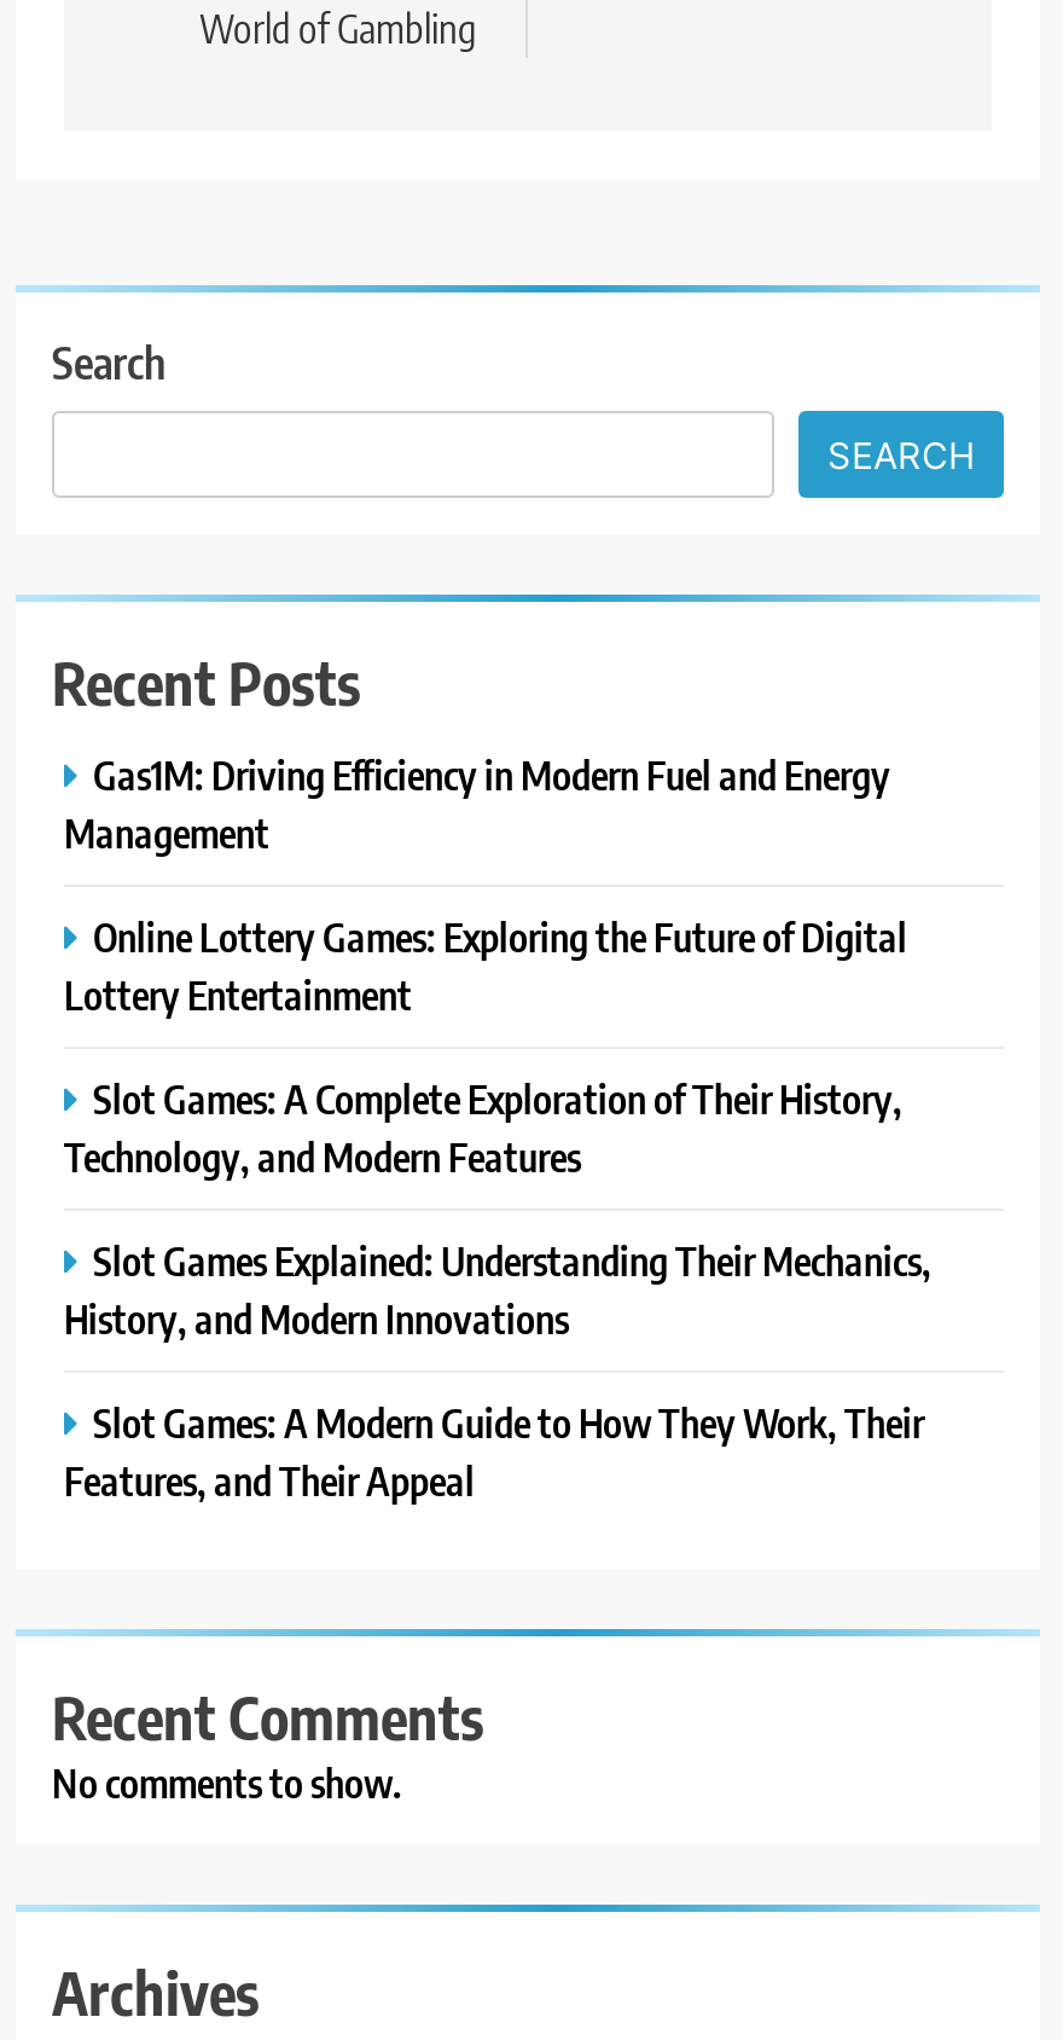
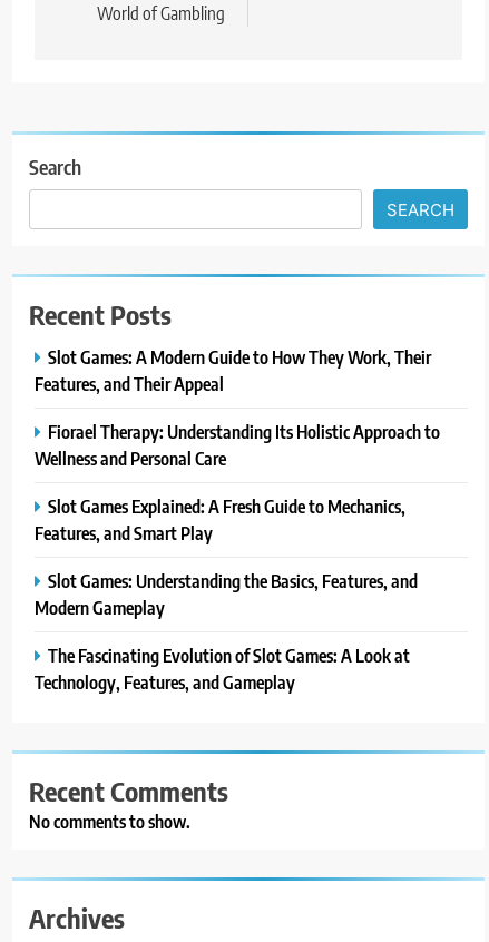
- Gas1M: Driving Efficiency in Modern Fuel and Energy
- Management
- Online Lottery Games: Exploring the Future of Digital
- Lottery Entertainment
- Slot Games: A Complete Exploration of Their History,
- Technology, and Modern Features
- Slot Games Explained: Understanding Their Mechanics,
- History, and Modern Innovations

moved up: Slot Games: A Modern Guide to How They Work, Their | Features, and Their Appeal

+ Fiorael Therapy: Understanding Its Holistic Approach to
+ Wellness and Personal Care
+ Slot Games Explained: A Fresh Guide to Mechanics,
+ Features, and Smart Play
+ Slot Games: Understanding the Basics, Features, and
+ Modern Gameplay
+ The Fascinating Evolution of Slot Games: A Look at
+ Technology, Features, and Gameplay
